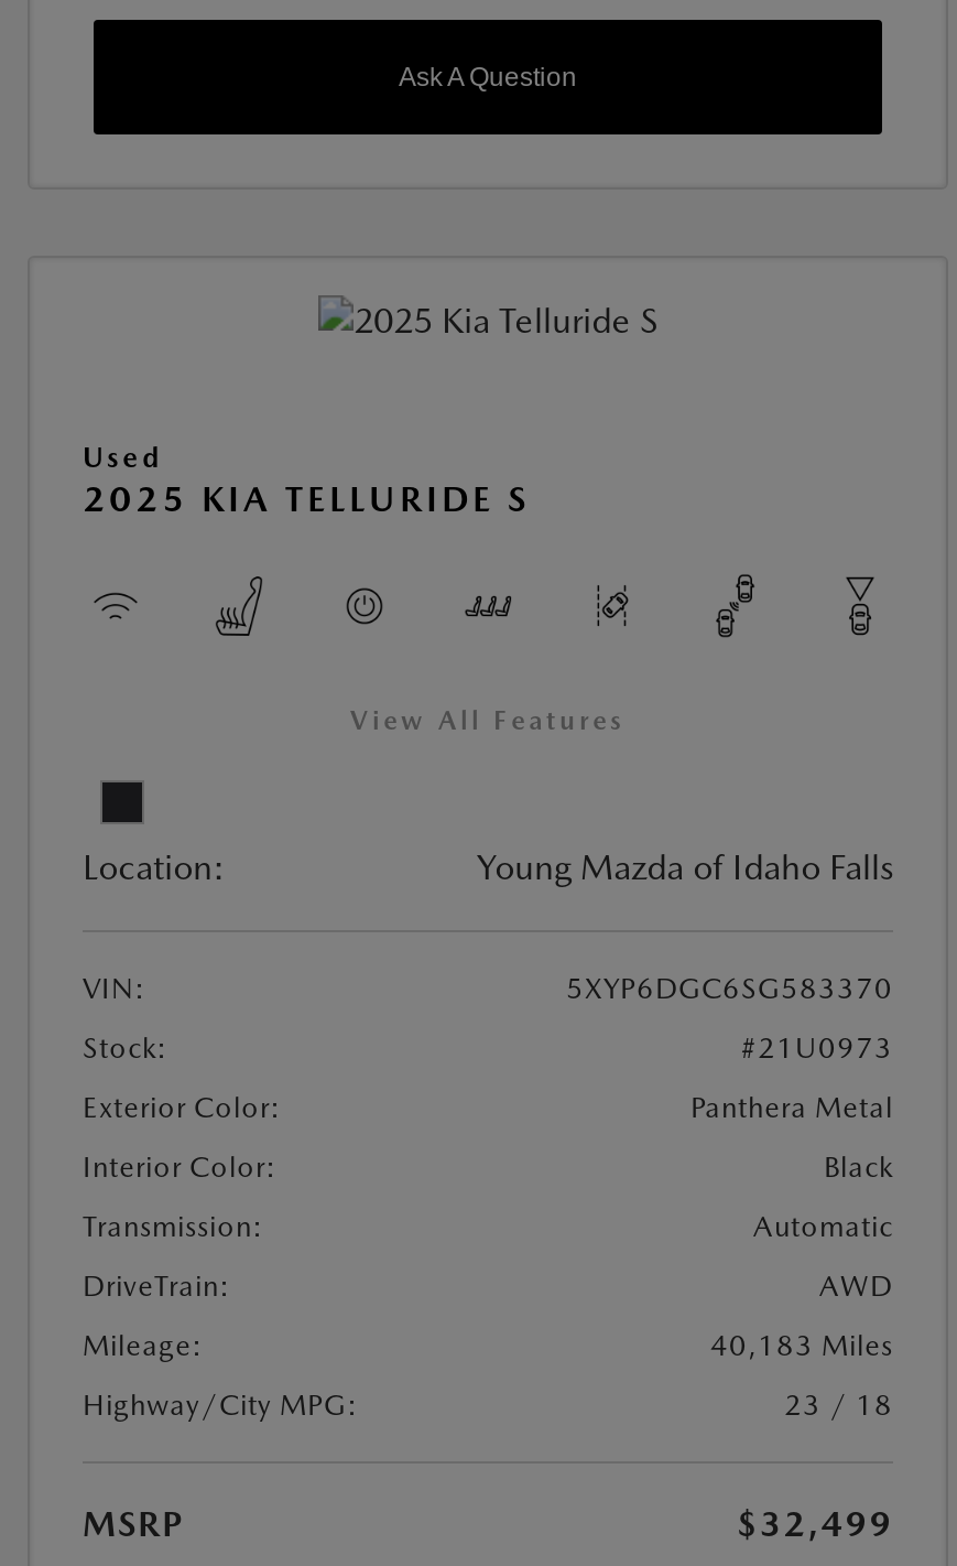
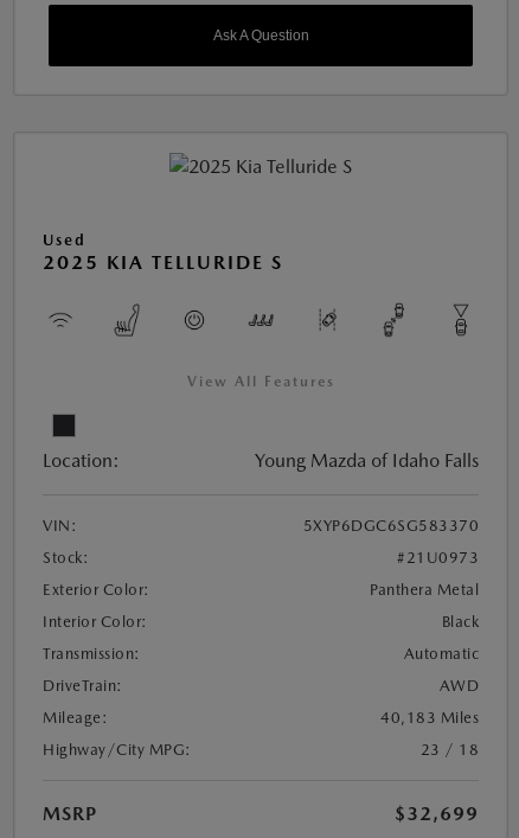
- $32,499
+ $32,699
